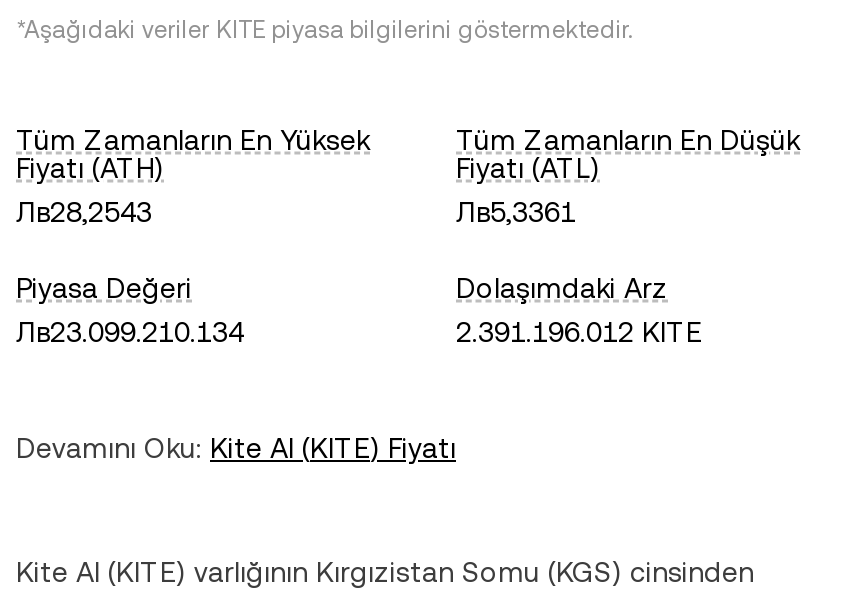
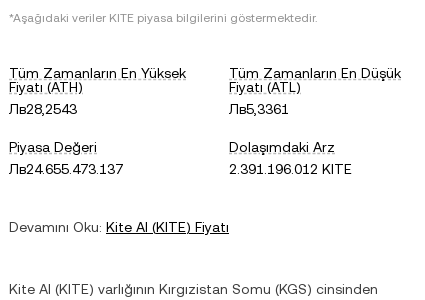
- Лв23.099.210.134
+ Лв24.655.473.137
